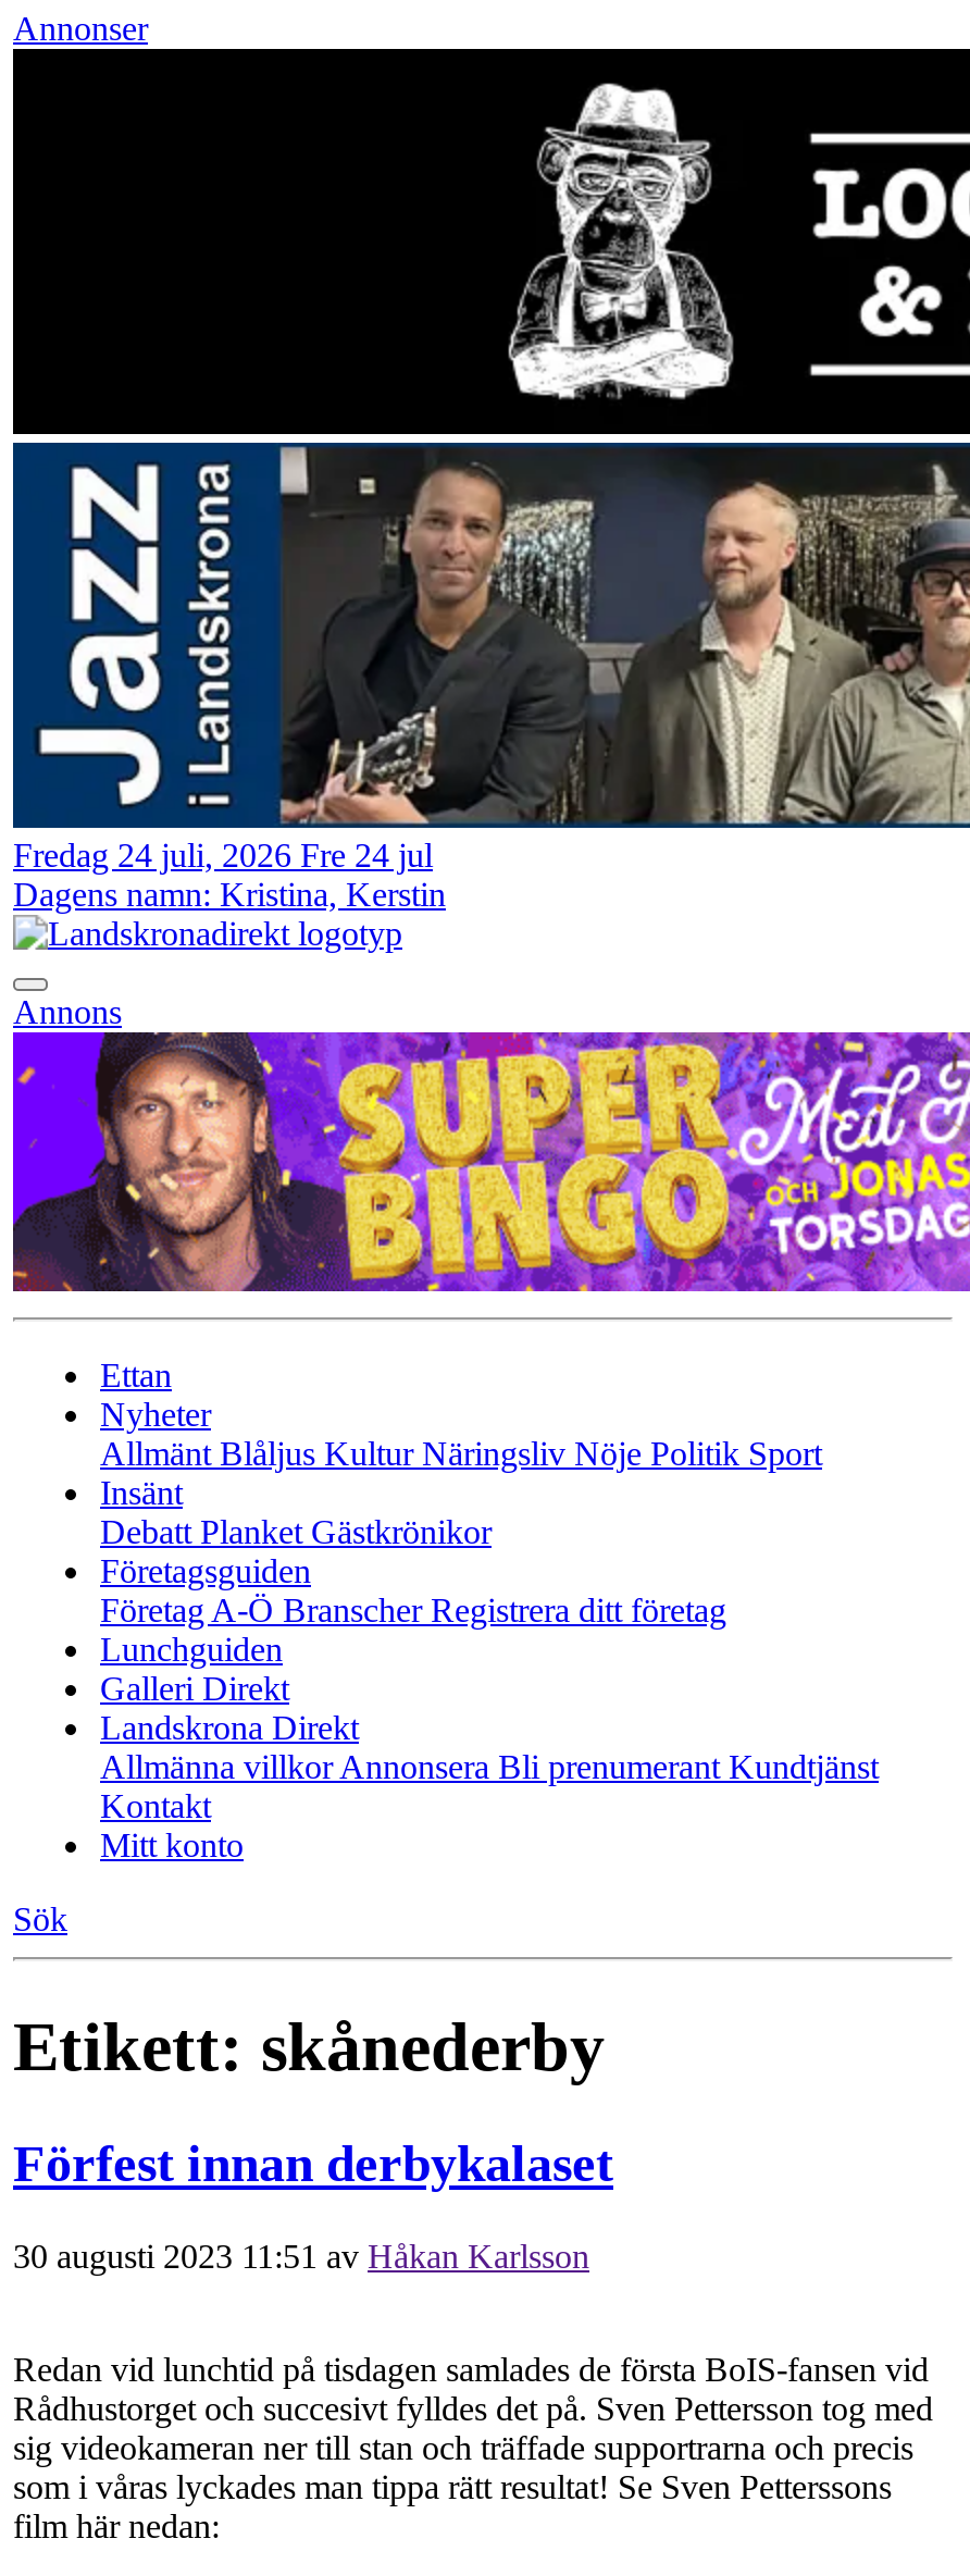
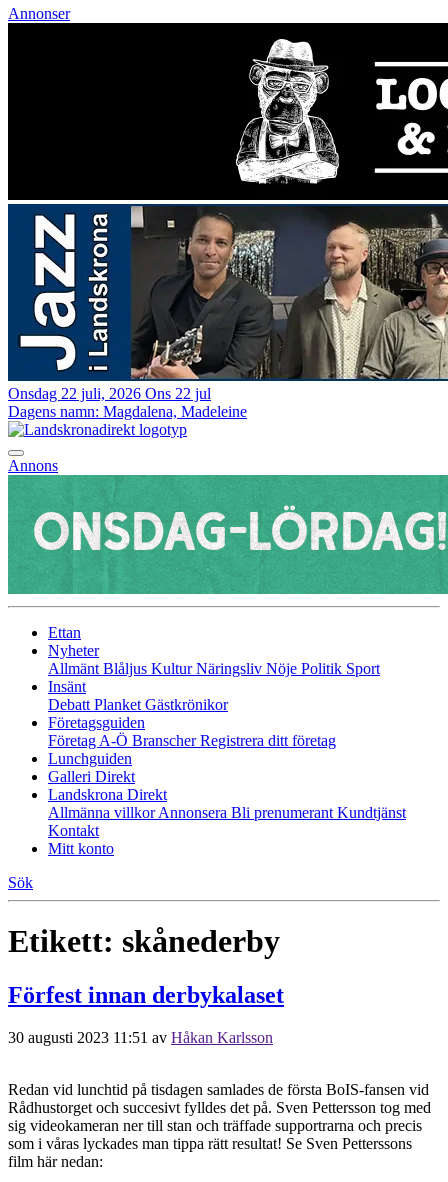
- Fredag 24 juli, 2026 Fre 24 jul
+ Onsdag 22 juli, 2026 Ons 22 jul

- Dagens namn: Kristina, Kerstin
+ Dagens namn: Magdalena, Madeleine

- [image]
+ [image]
